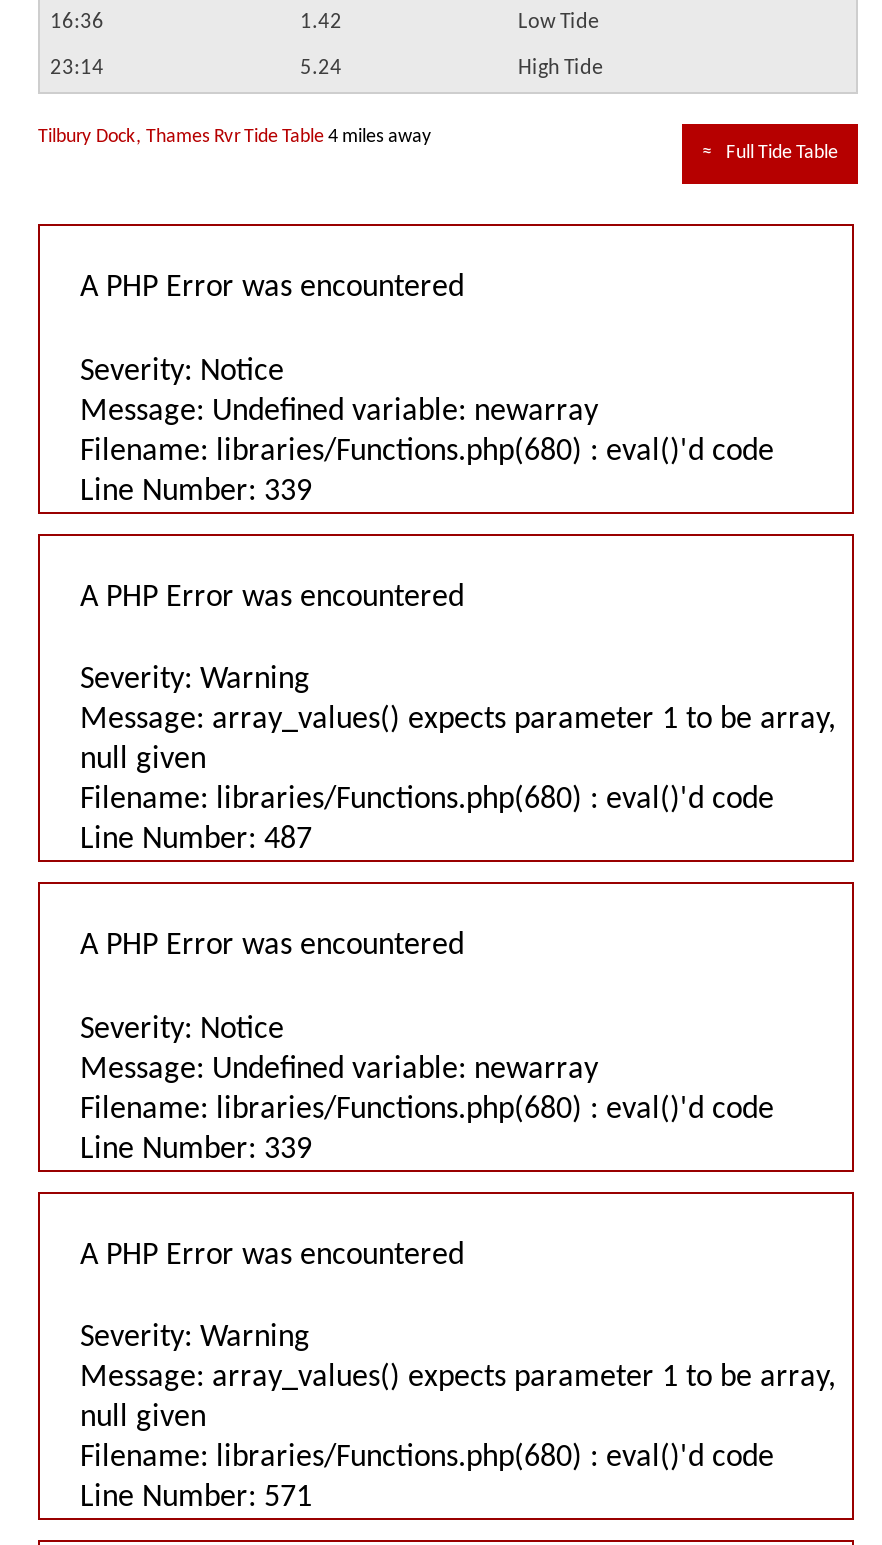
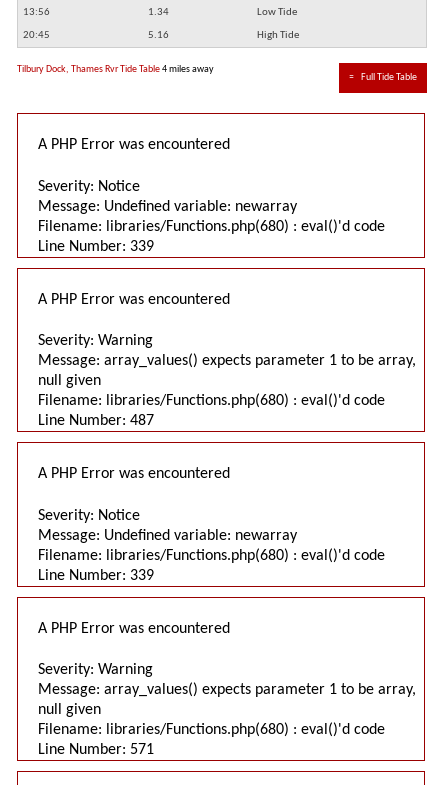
- 16:36
+ 13:56

- 1.42
+ 1.34

- 23:14
+ 20:45

- 5.24
+ 5.16
